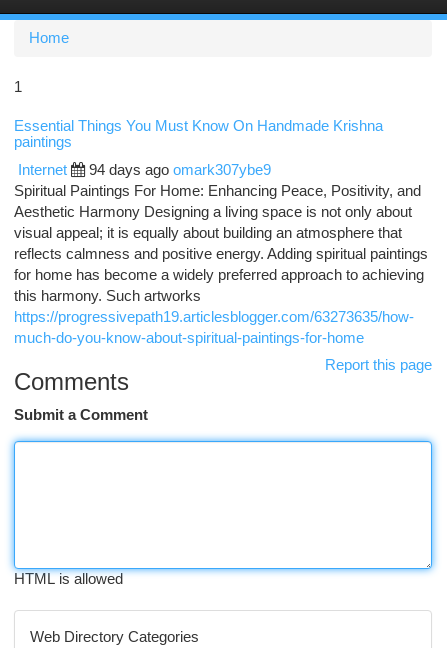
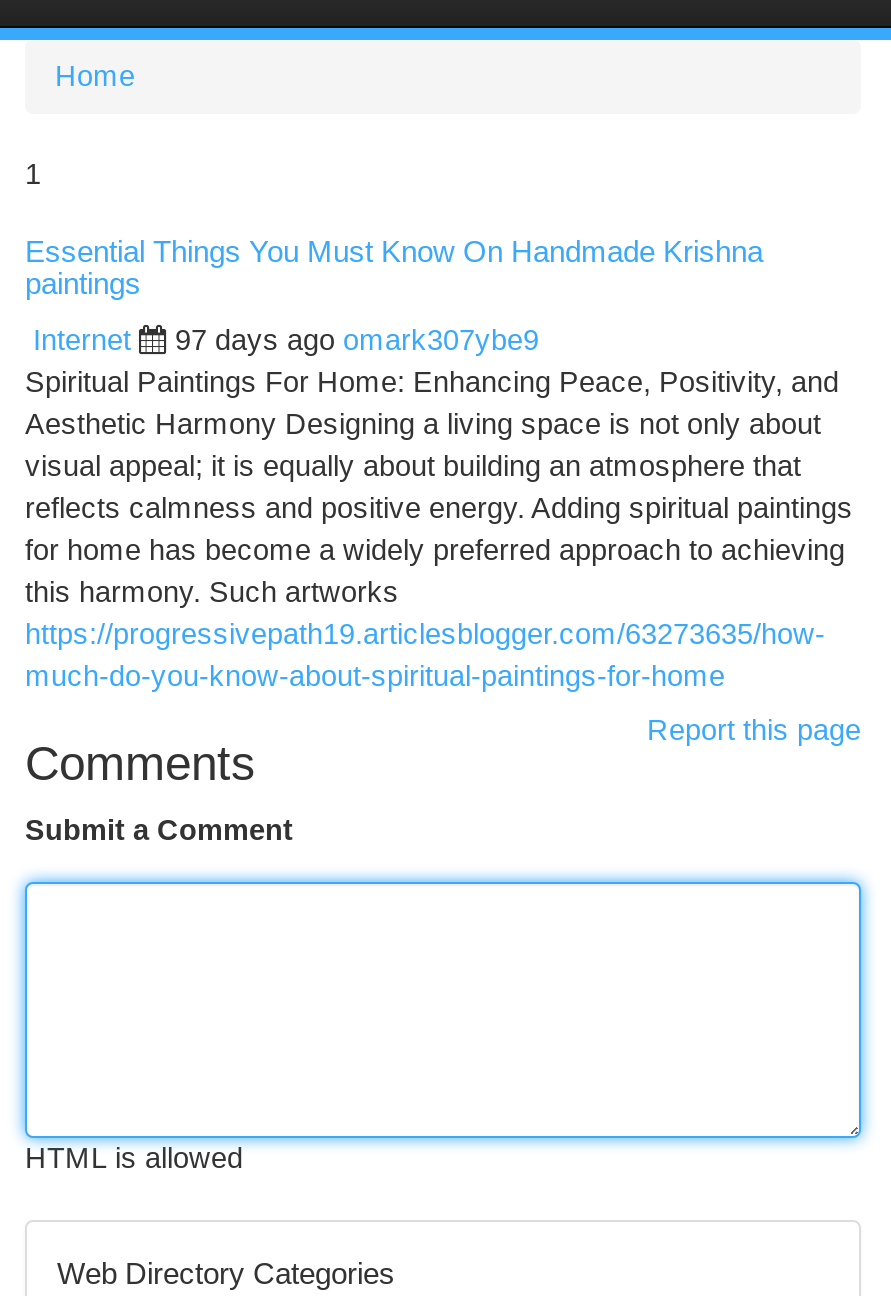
- 94 days ago omark307ybe9
+ 97 days ago omark307ybe9
